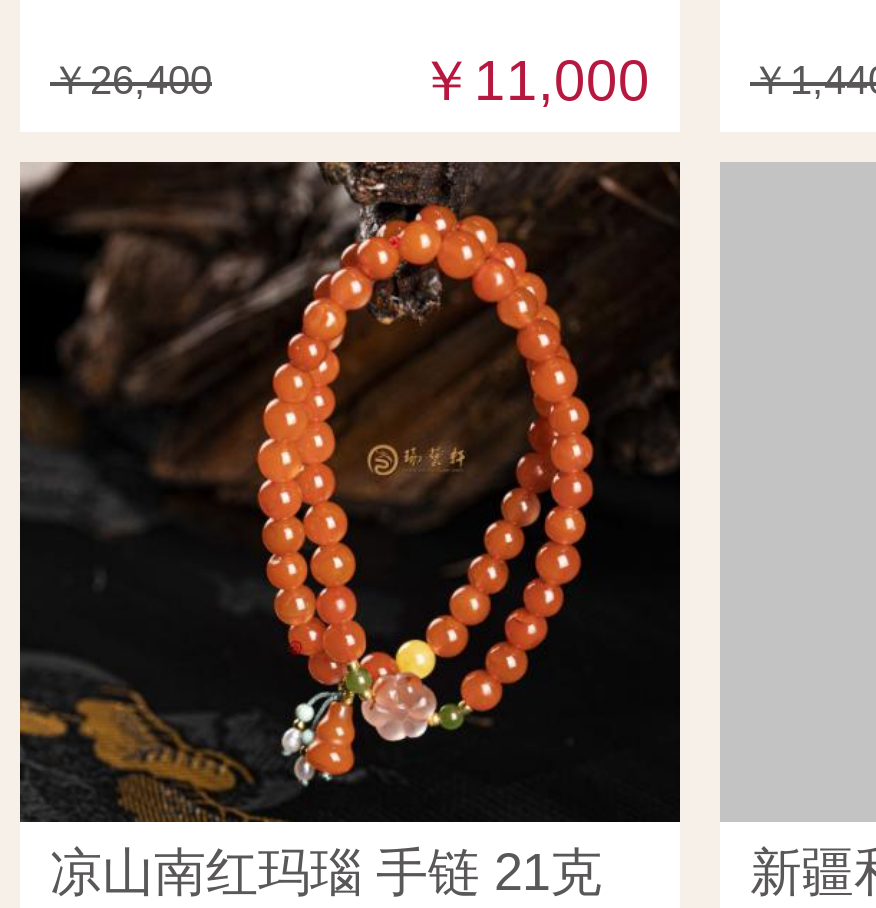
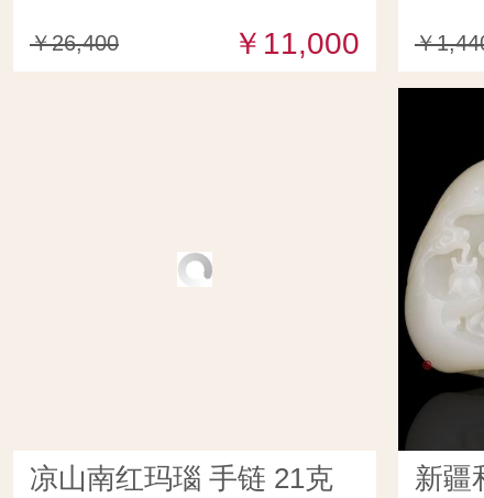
+ [image]

- [image]
